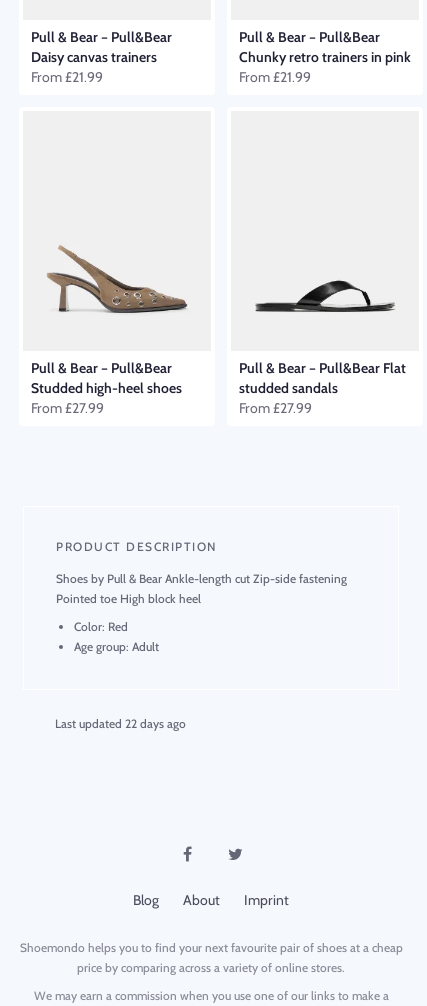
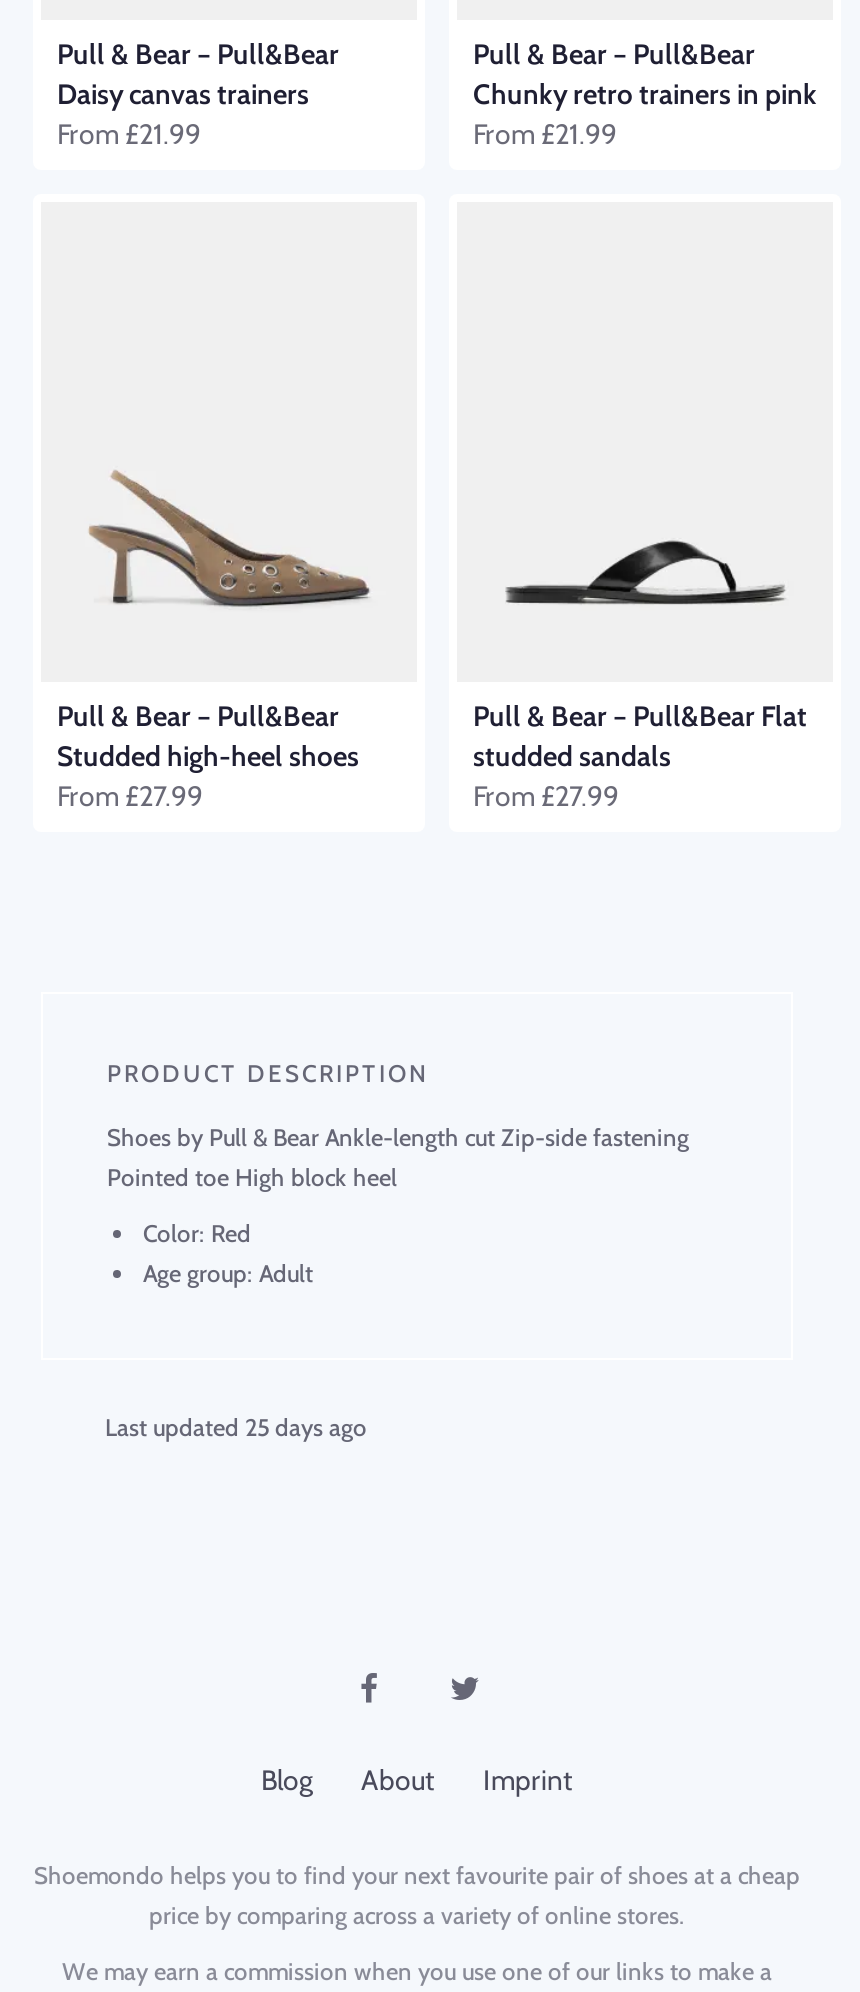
- Last updated 22 days ago
+ Last updated 25 days ago
